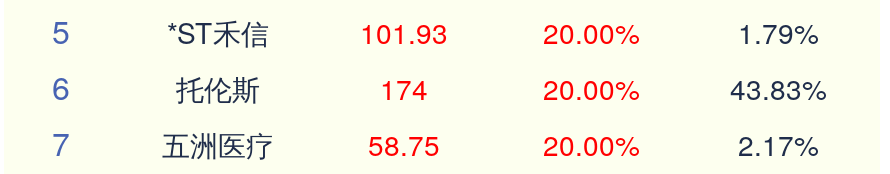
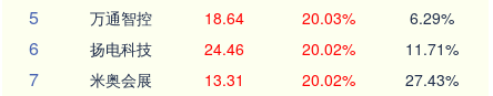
- *ST禾信
- 101.93
- 20.00%
- 1.79%
+ 万通智控
+ 18.64
+ 20.03%
+ 6.29%

- 托伦斯
- 174
- 20.00%
- 43.83%
+ 扬电科技
+ 24.46
+ 20.02%
+ 11.71%

- 五洲医疗
- 58.75
- 20.00%
- 2.17%
+ 米奥会展
+ 13.31
+ 20.02%
+ 27.43%
